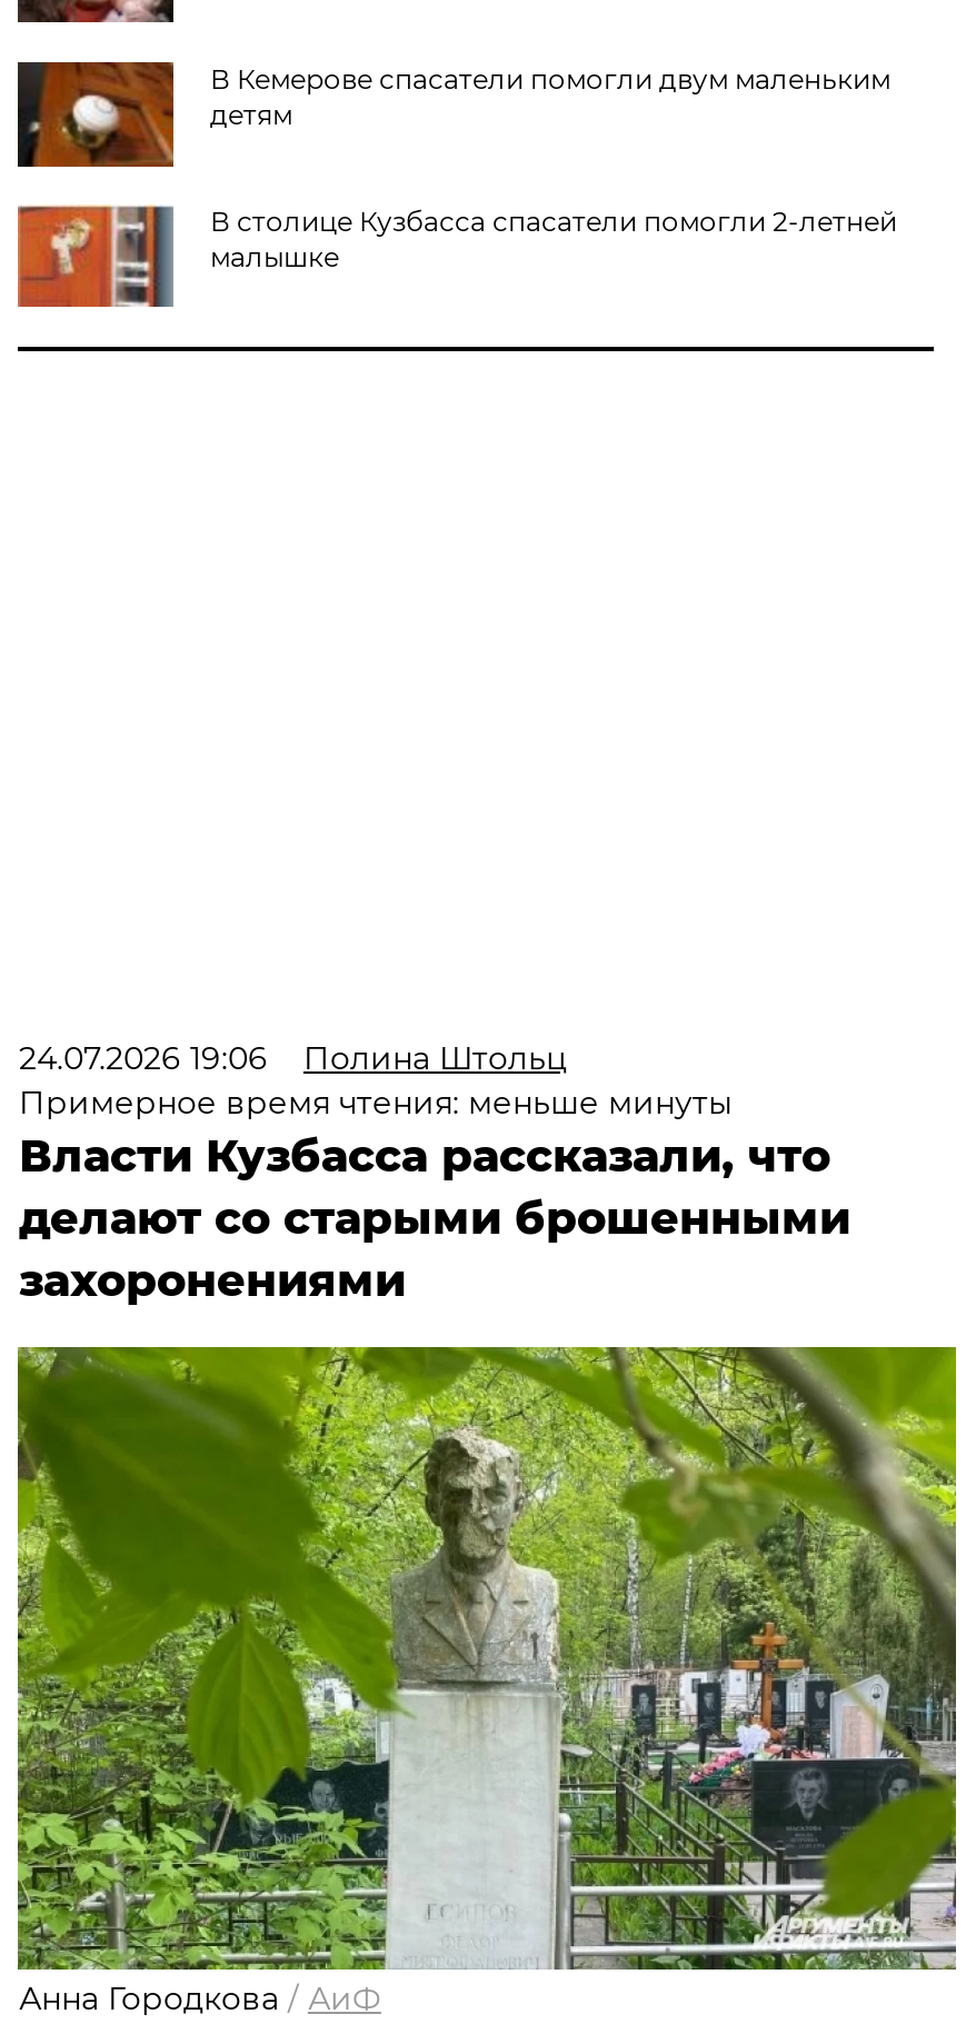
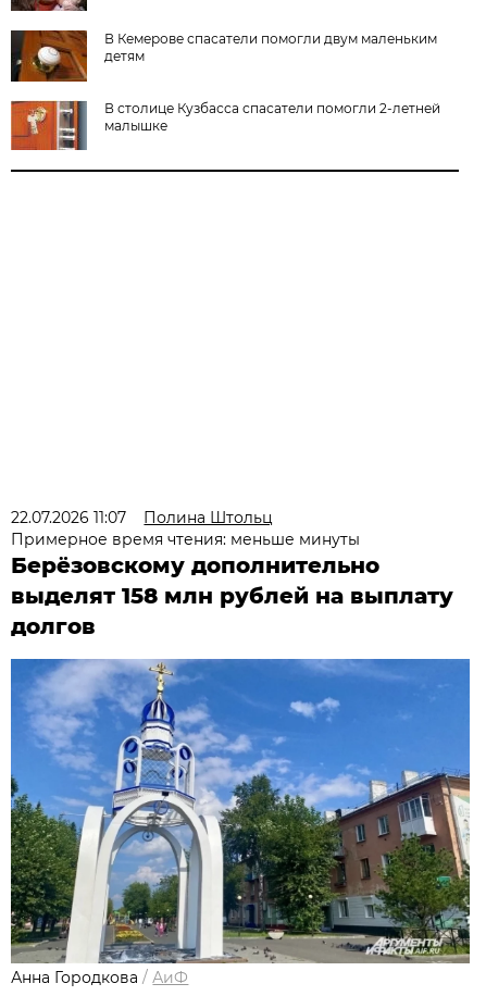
- 24.07.2026 19:06 Полина Штольц
+ 22.07.2026 11:07 Полина Штольц

- Власти Кузбасса рассказали, что
- делают со старыми брошенными
- захоронениями
+ Берёзовскому дополнительно
+ выделят 158 млн рублей на выплату
+ долгов

- [image]
+ [image]
